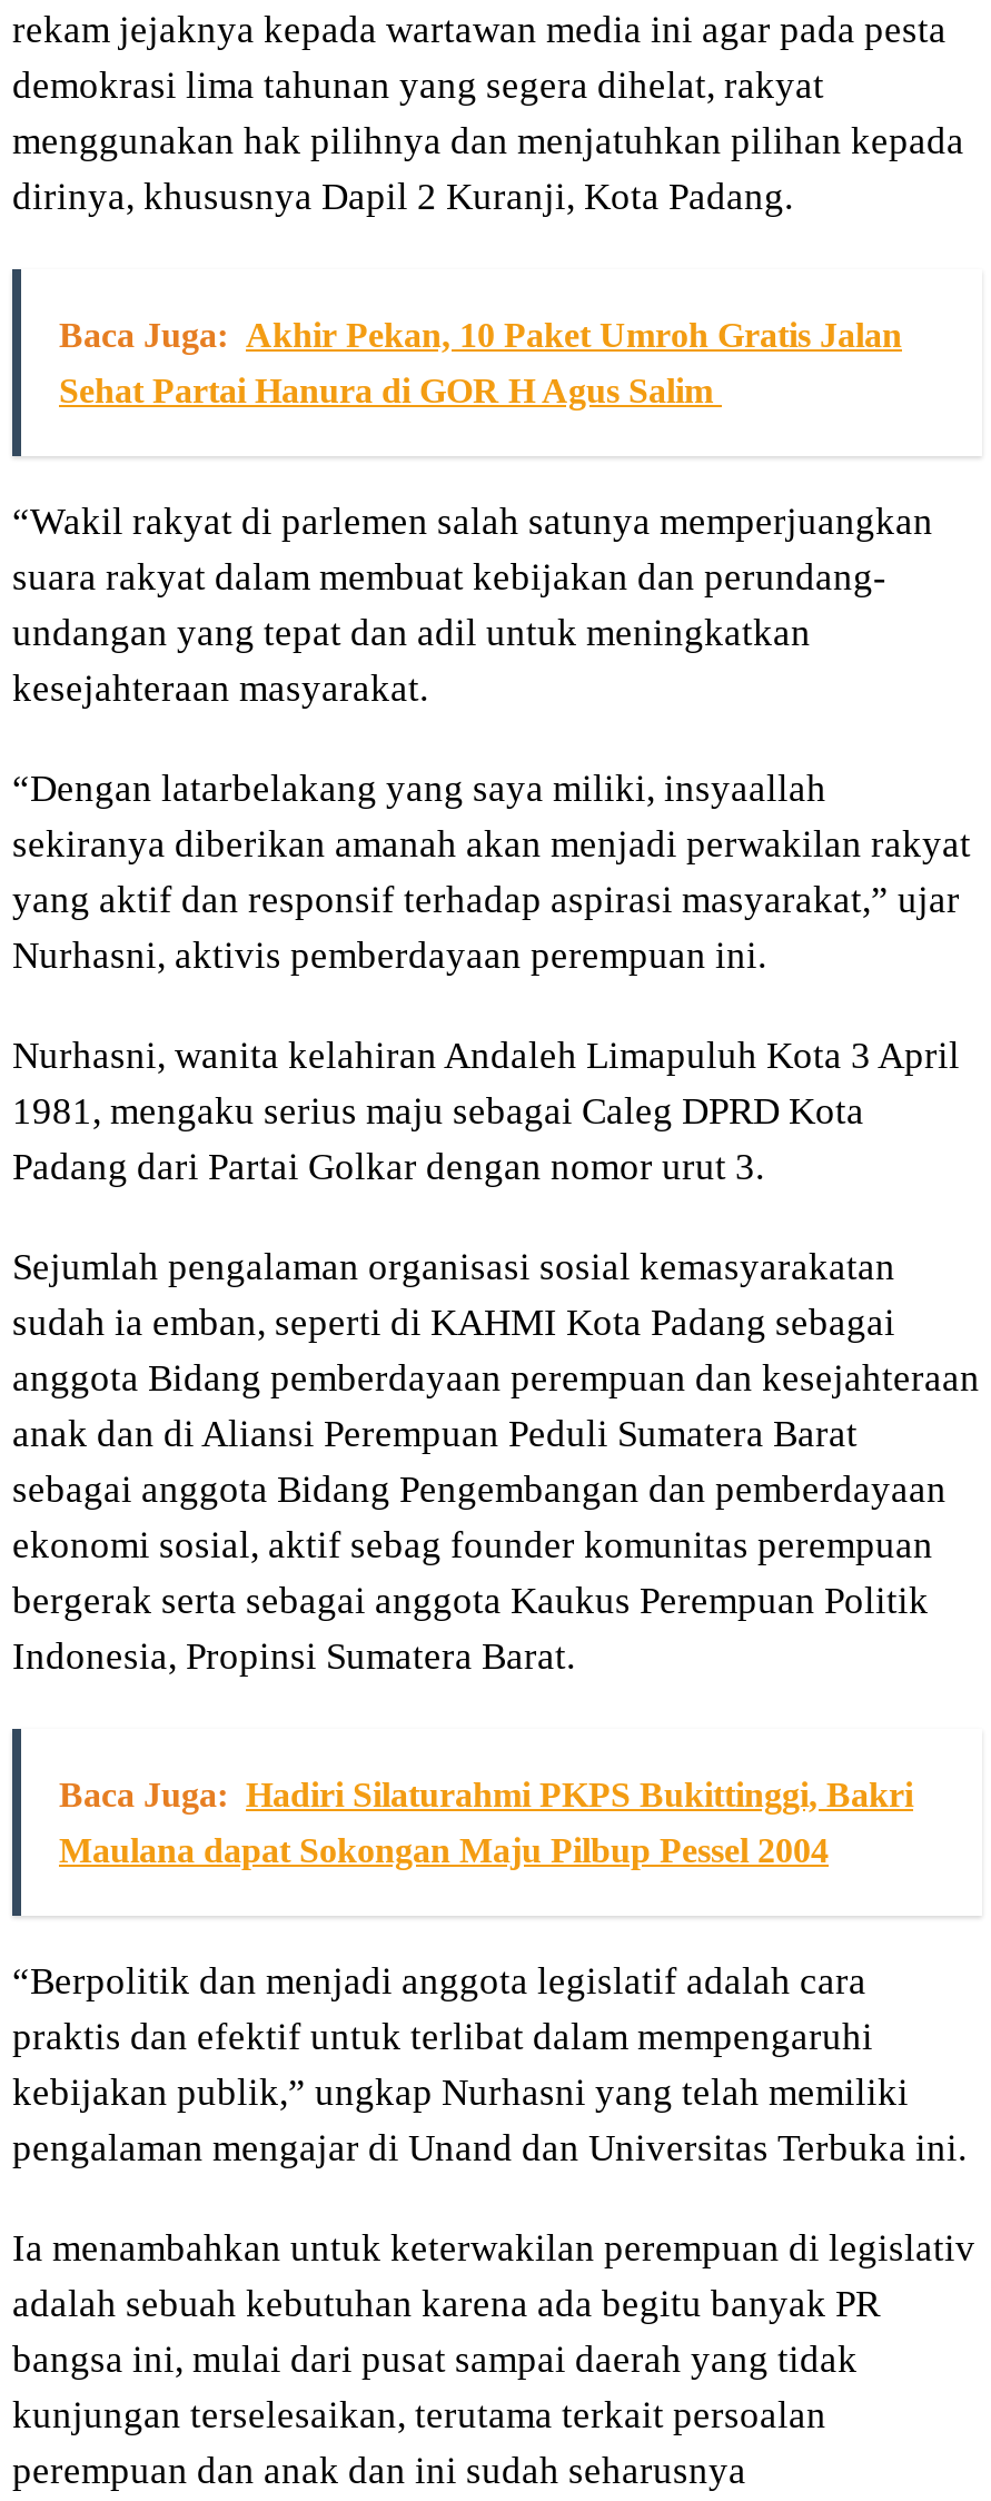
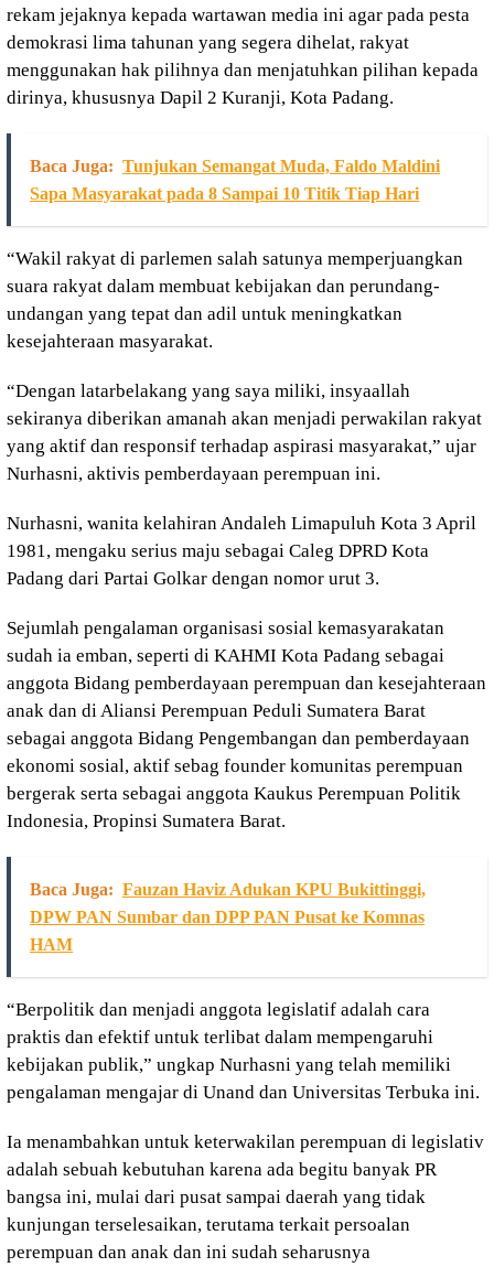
- Baca Juga: Akhir Pekan, 10 Paket Umroh Gratis Jalan
+ Baca Juga: Tunjukan Semangat Muda, Faldo Maldini

- Sehat Partai Hanura di GOR H Agus Salim
+ Sapa Masyarakat pada 8 Sampai 10 Titik Tiap Hari

- Baca Juga: Hadiri Silaturahmi PKPS Bukittinggi, Bakri
- Maulana dapat Sokongan Maju Pilbup Pessel 2004
+ Baca Juga: Fauzan Haviz Adukan KPU Bukittinggi,
+ DPW PAN Sumbar dan DPP PAN Pusat ke Komnas
+ HAM
